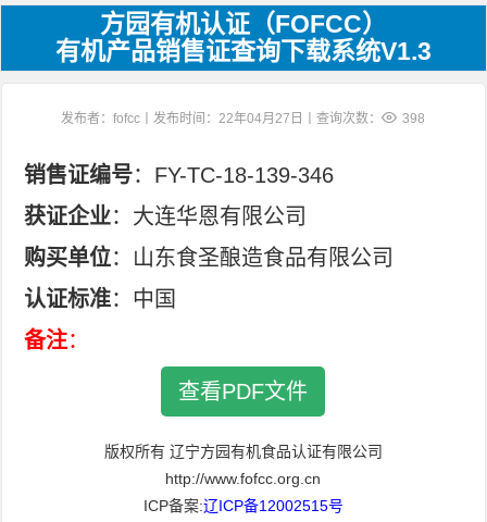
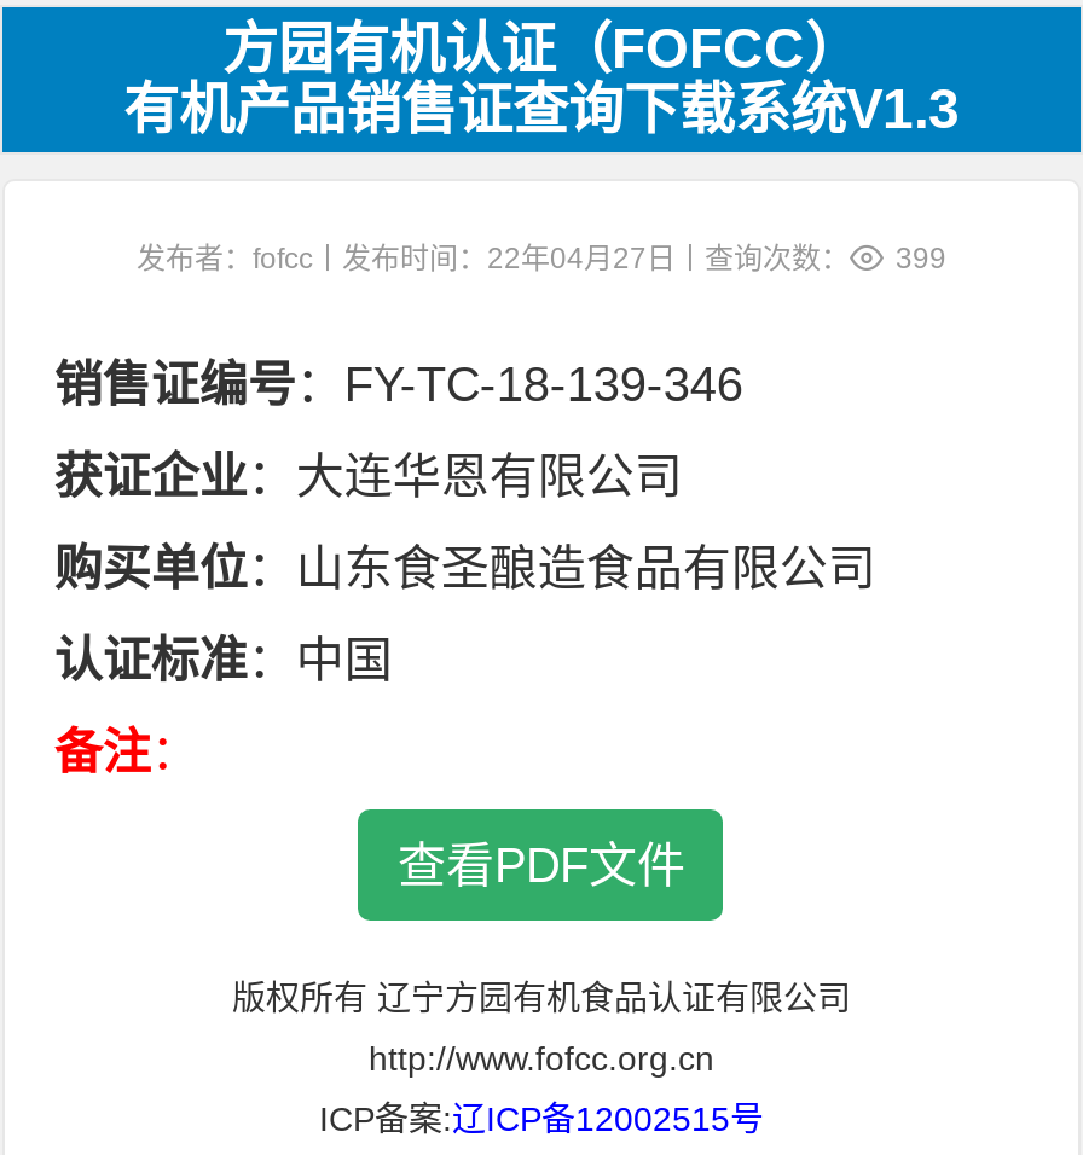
- 发布者：fofcc丨发布时间：22年04月27日丨查询次数： 398
+ 发布者：fofcc丨发布时间：22年04月27日丨查询次数： 399
